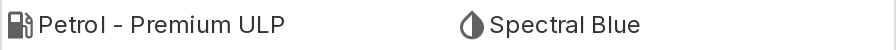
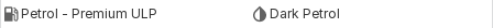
- Spectral Blue
+ Dark Petrol
